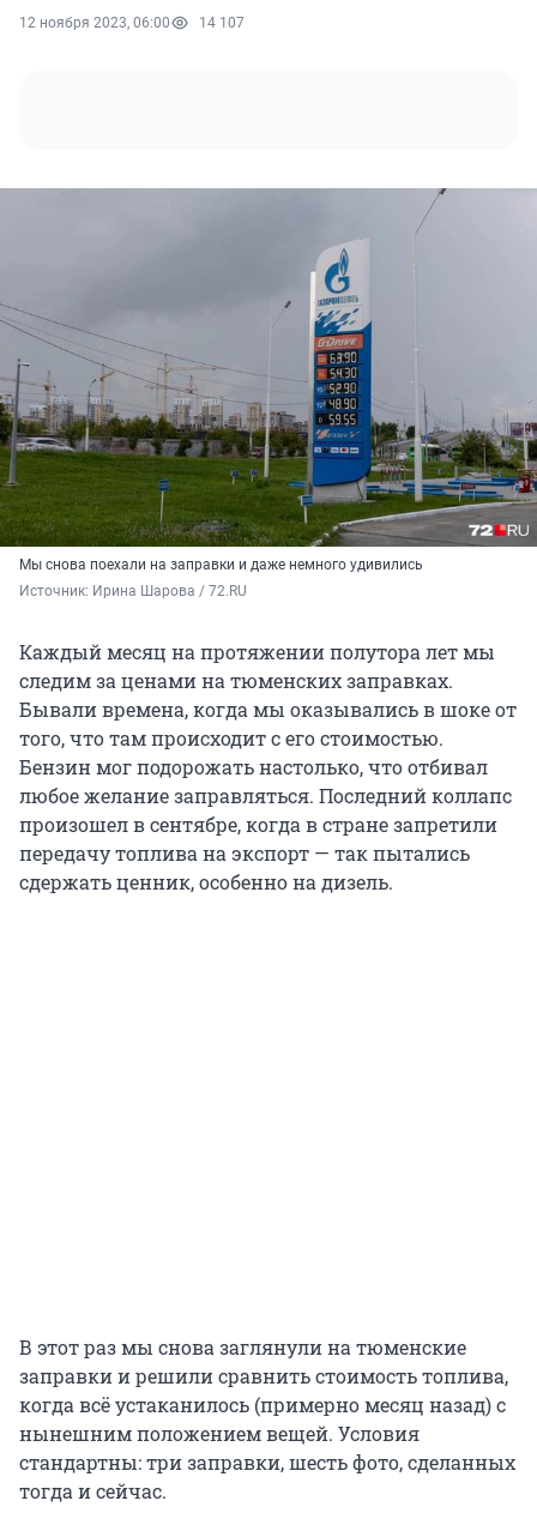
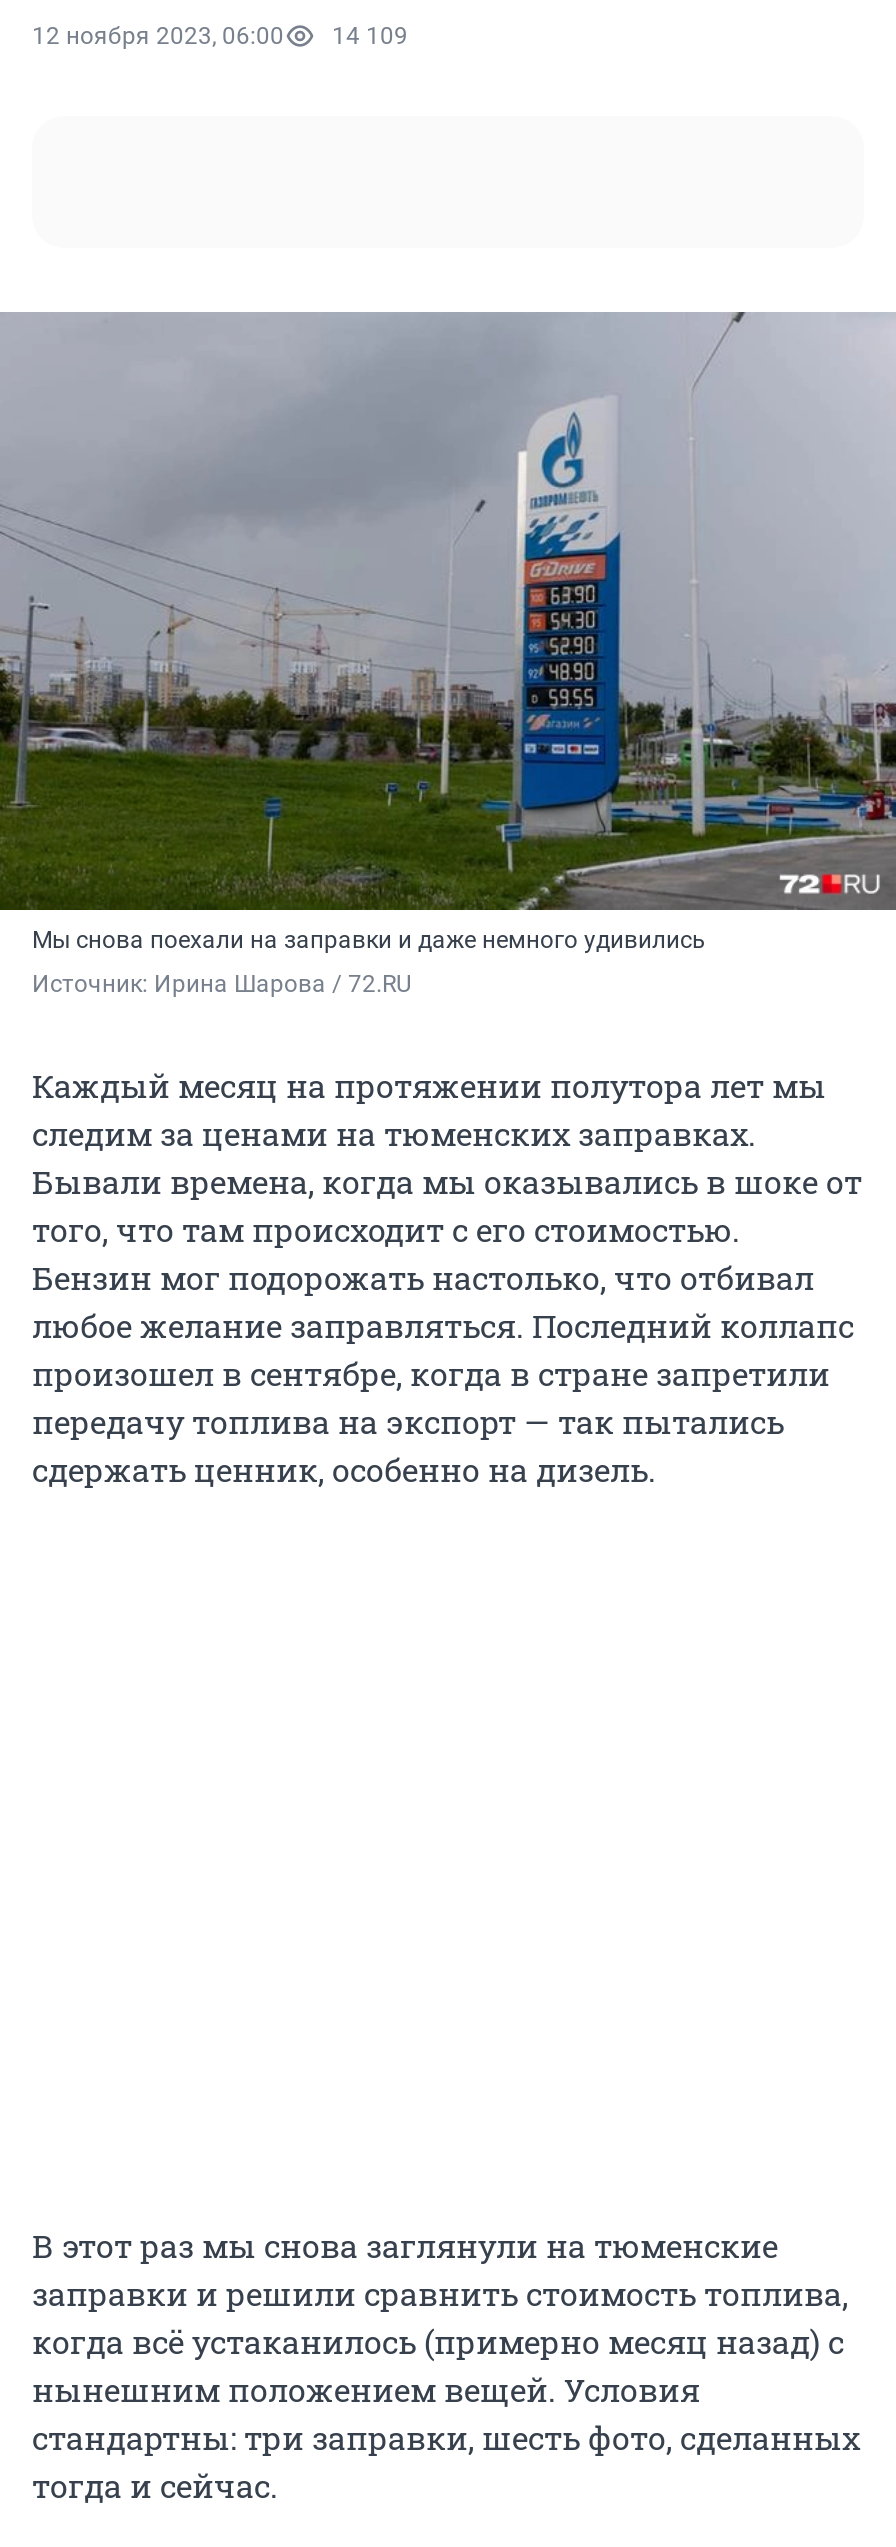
- 12 ноября 2023, 06:00 14 107
+ 12 ноября 2023, 06:00 14 109
